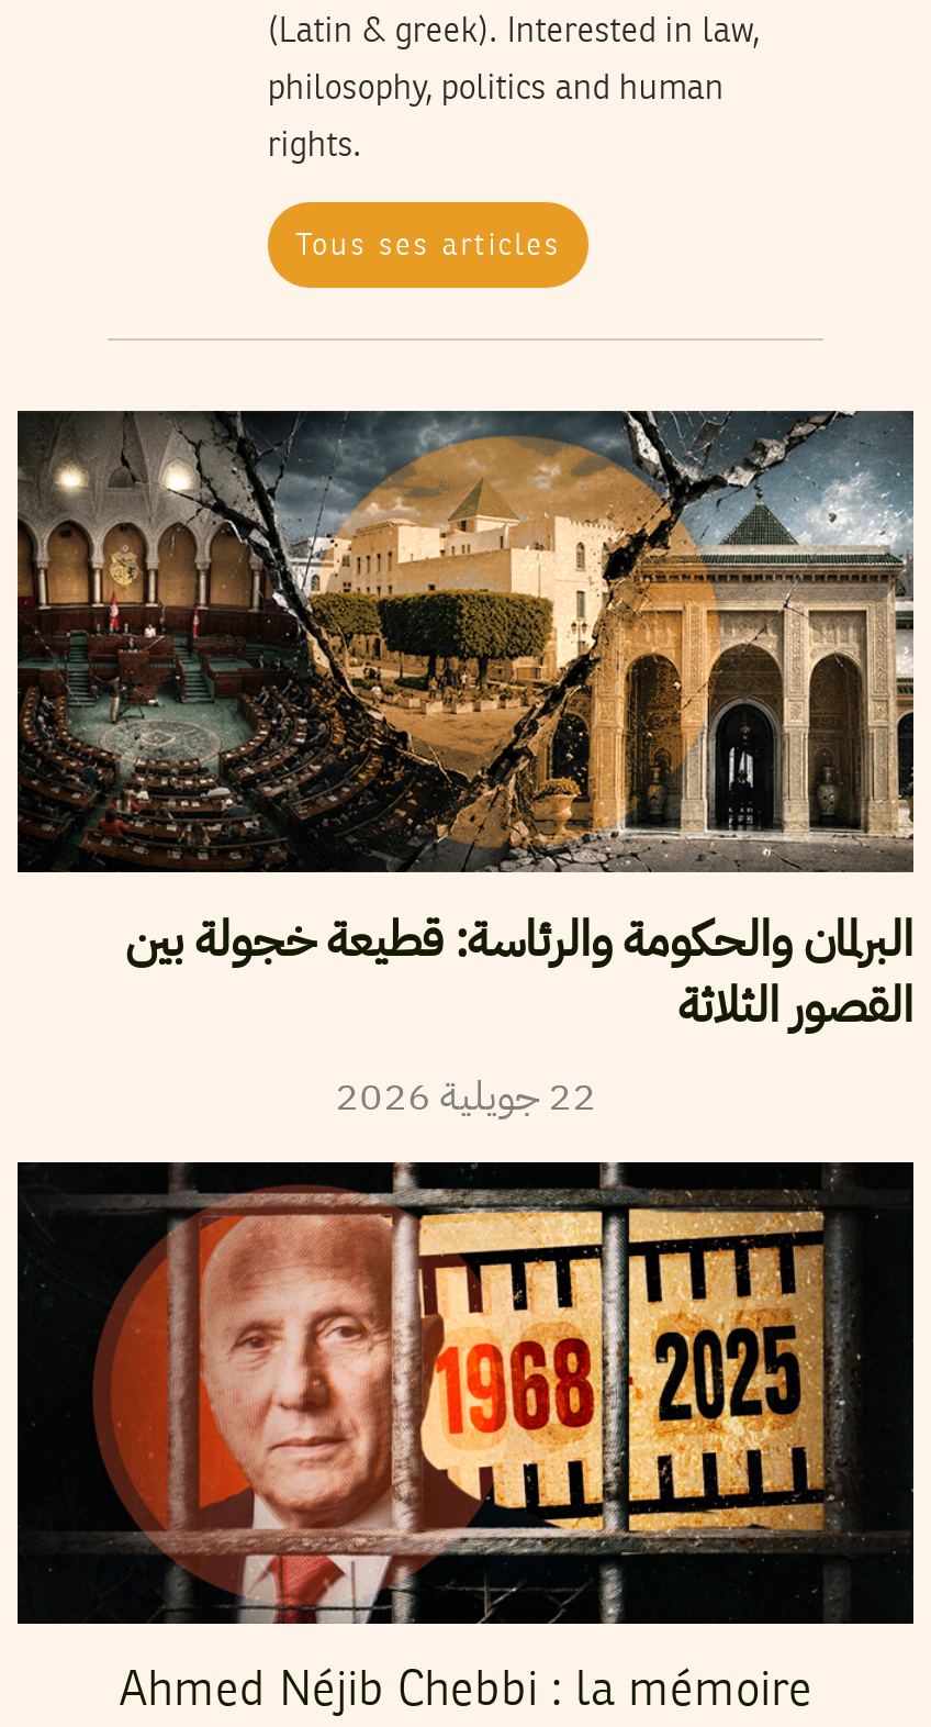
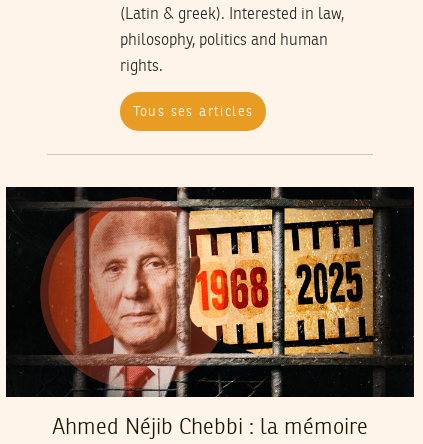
- [image]
- البرلمان والحكومة والرئاسة: قطيعة خجولة بين
- القصور الثلاثة
- 22 جويلية 2026
